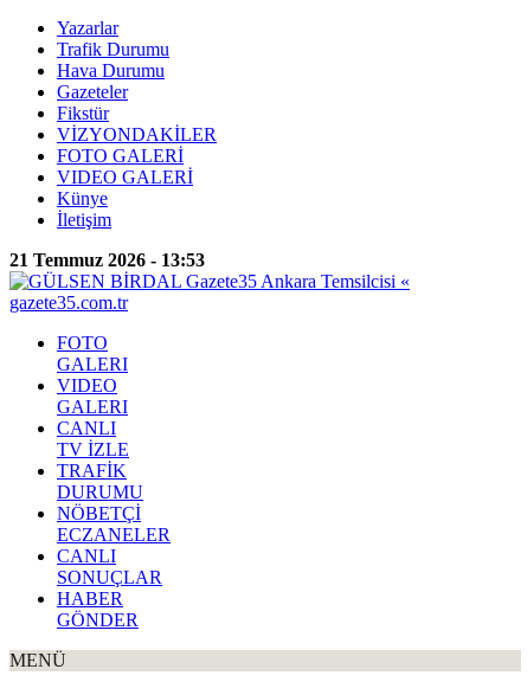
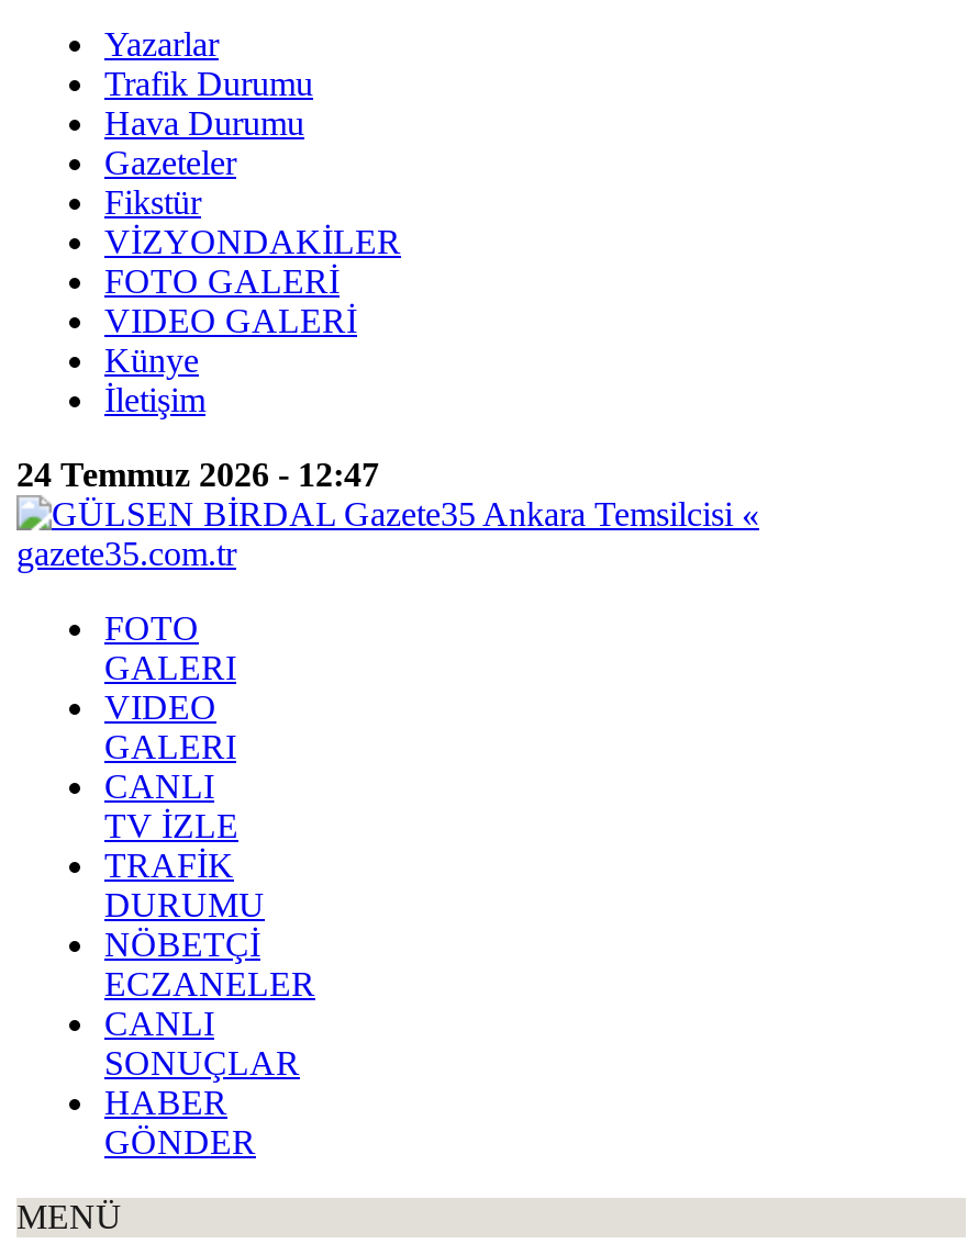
- 21 Temmuz 2026 - 13:53
+ 24 Temmuz 2026 - 12:47
